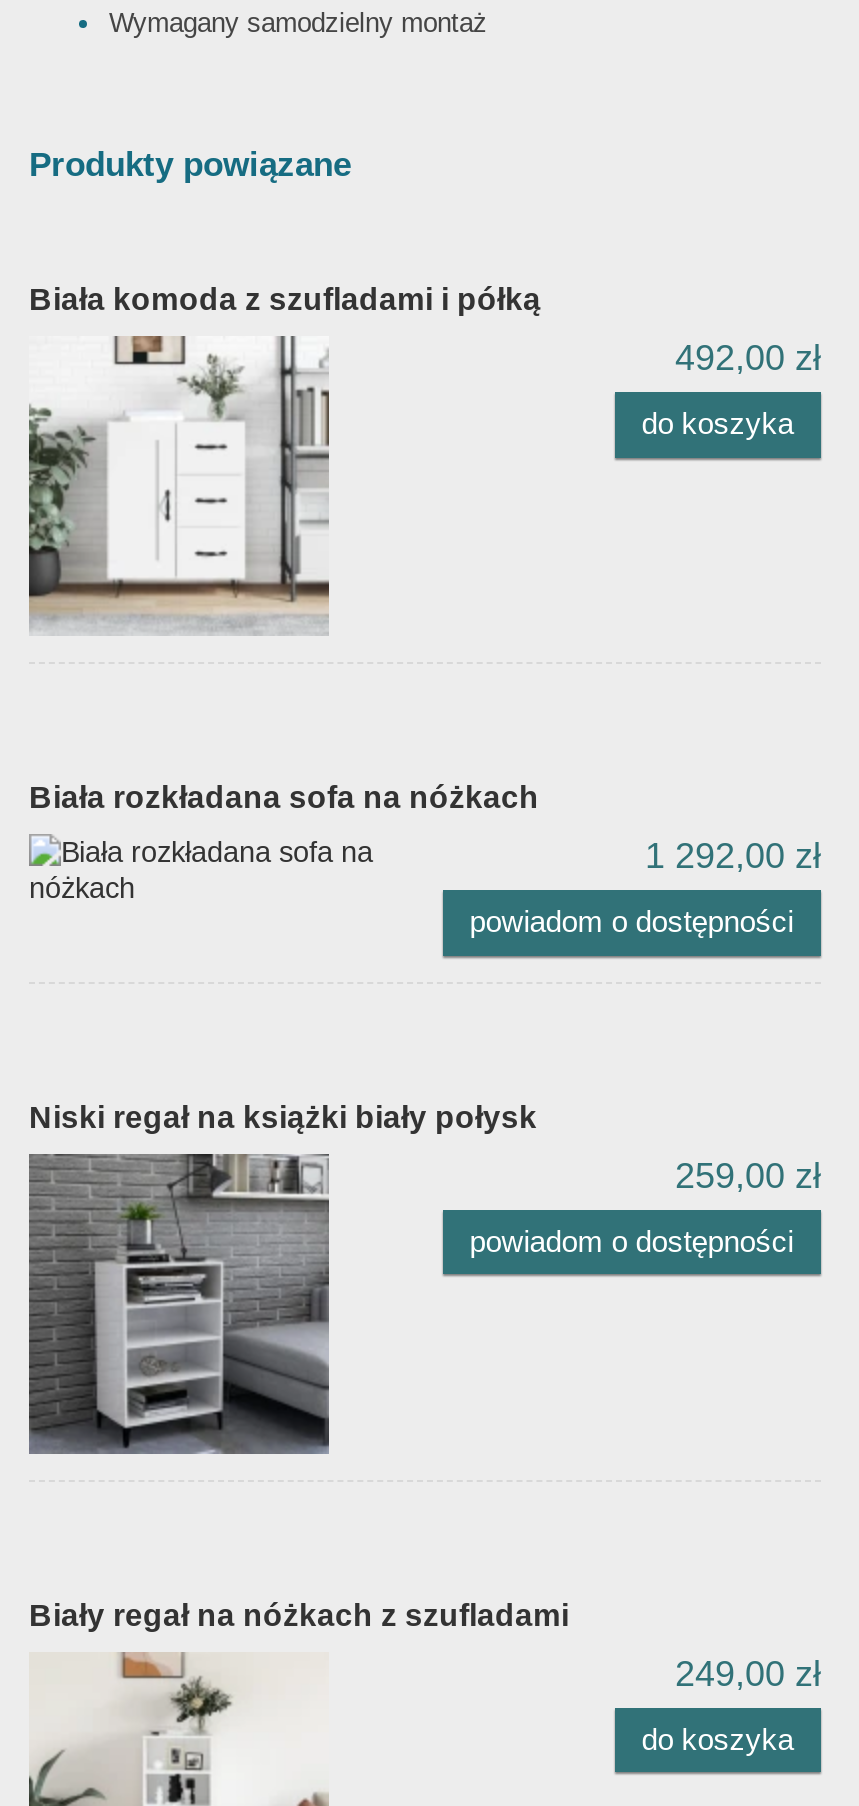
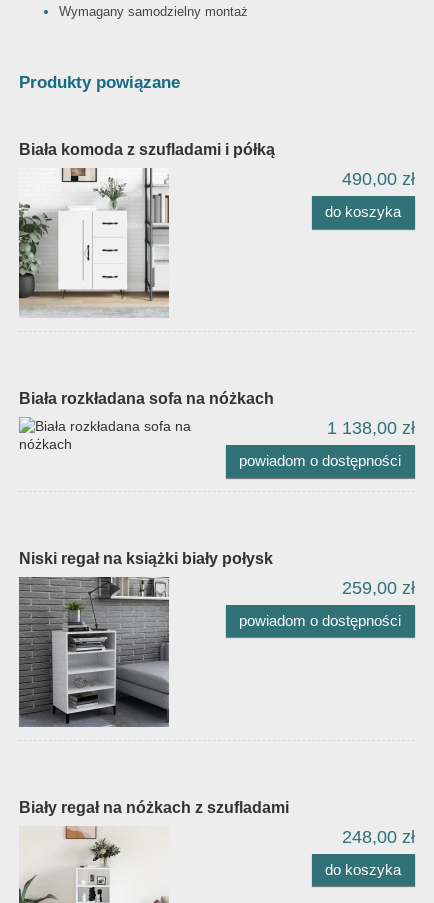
- 492,00 zł
+ 490,00 zł

- 1 292,00 zł
+ 1 138,00 zł

- 249,00 zł
+ 248,00 zł
